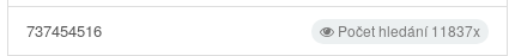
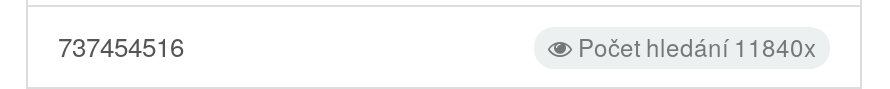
- Počet hledání 11837x
+ Počet hledání 11840x
